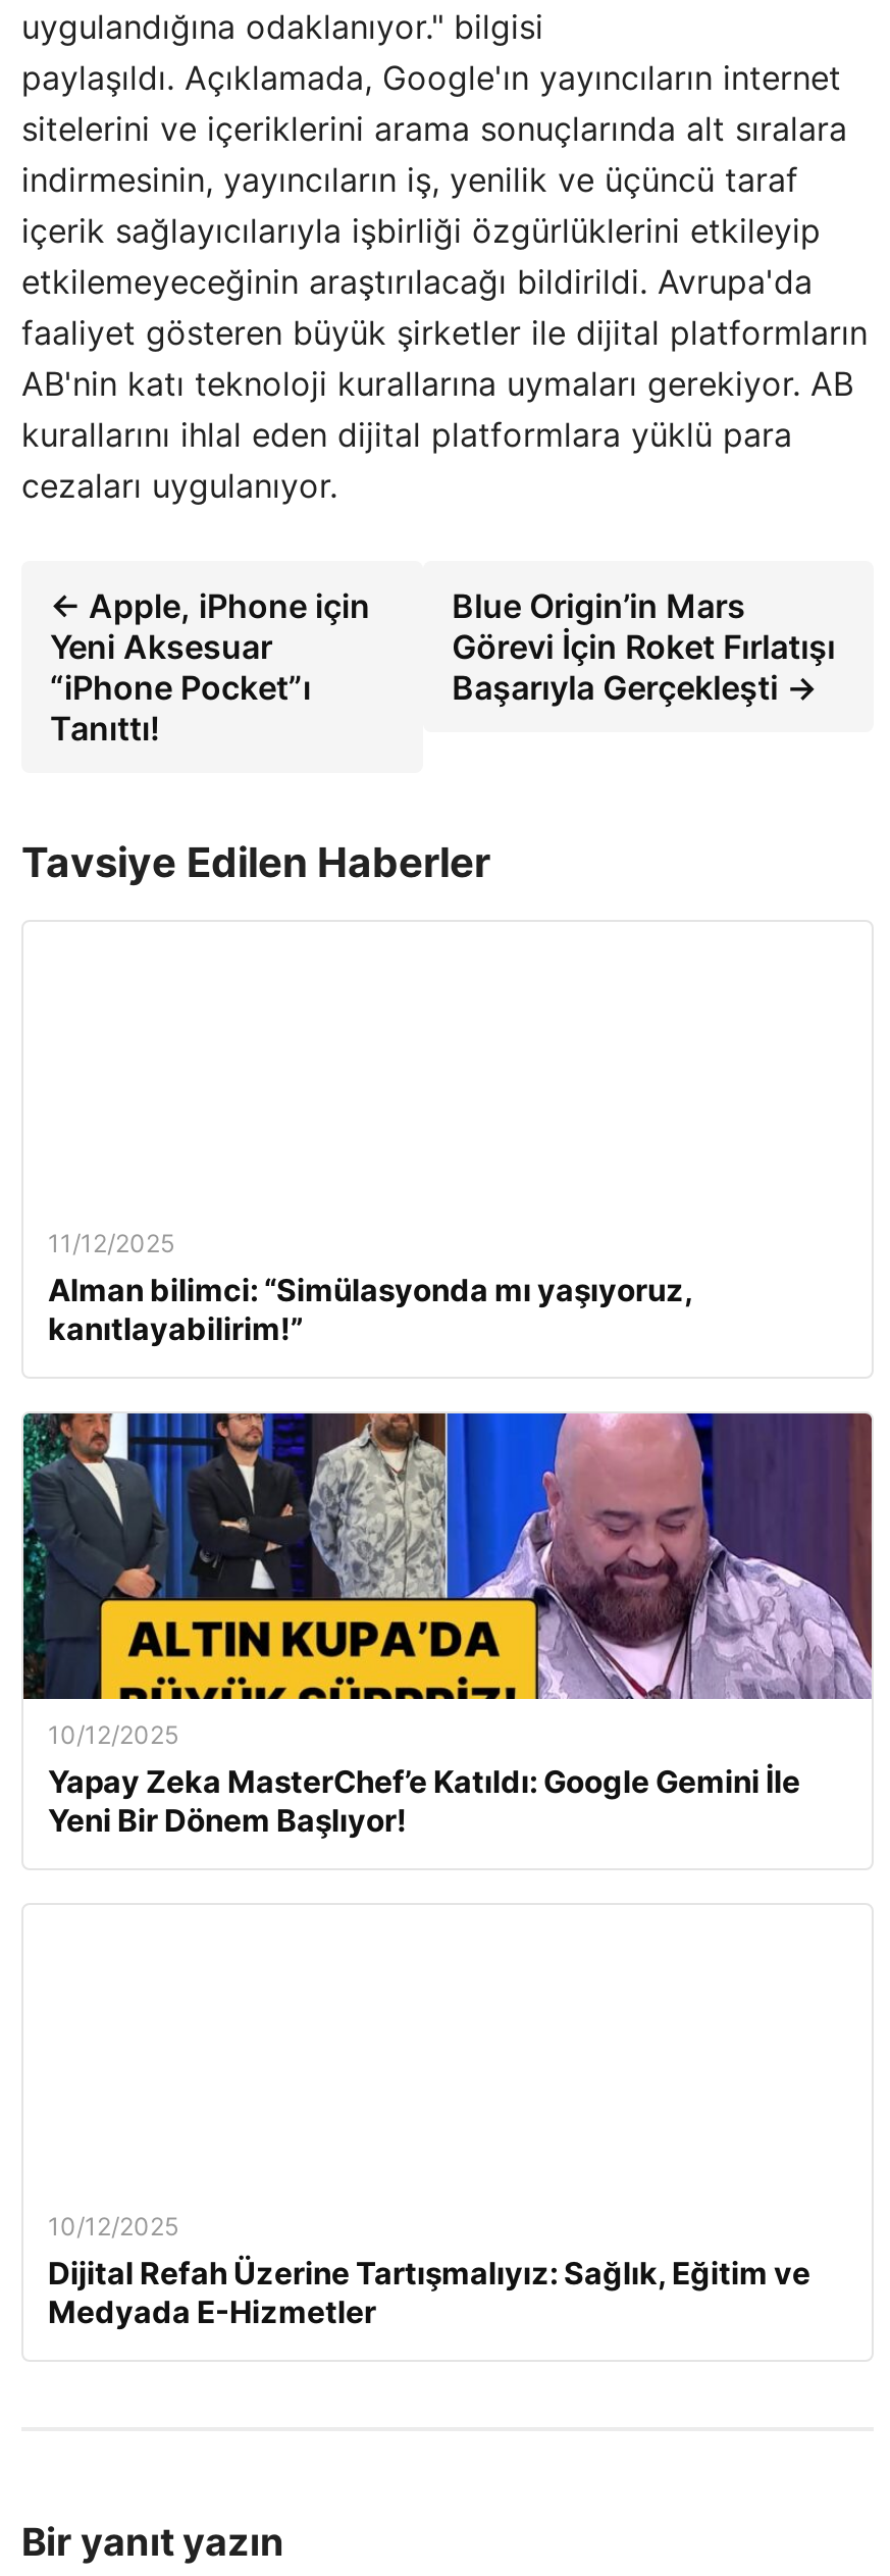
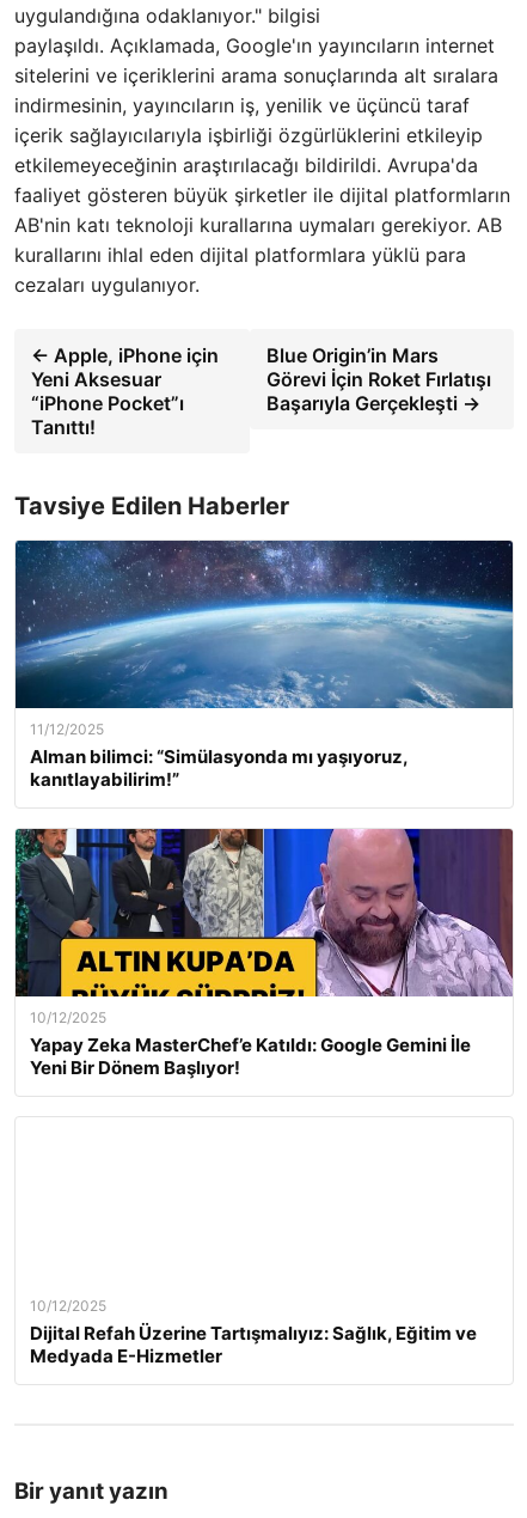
+ [image]
